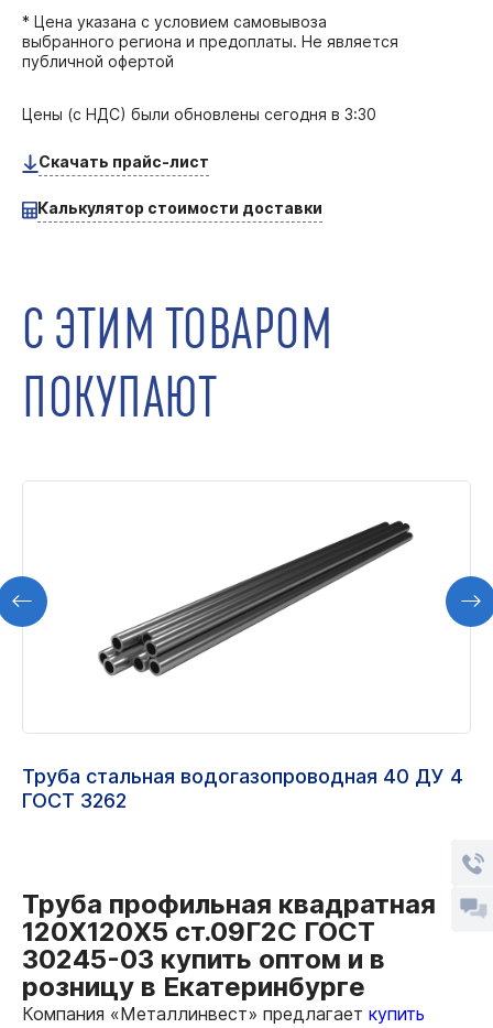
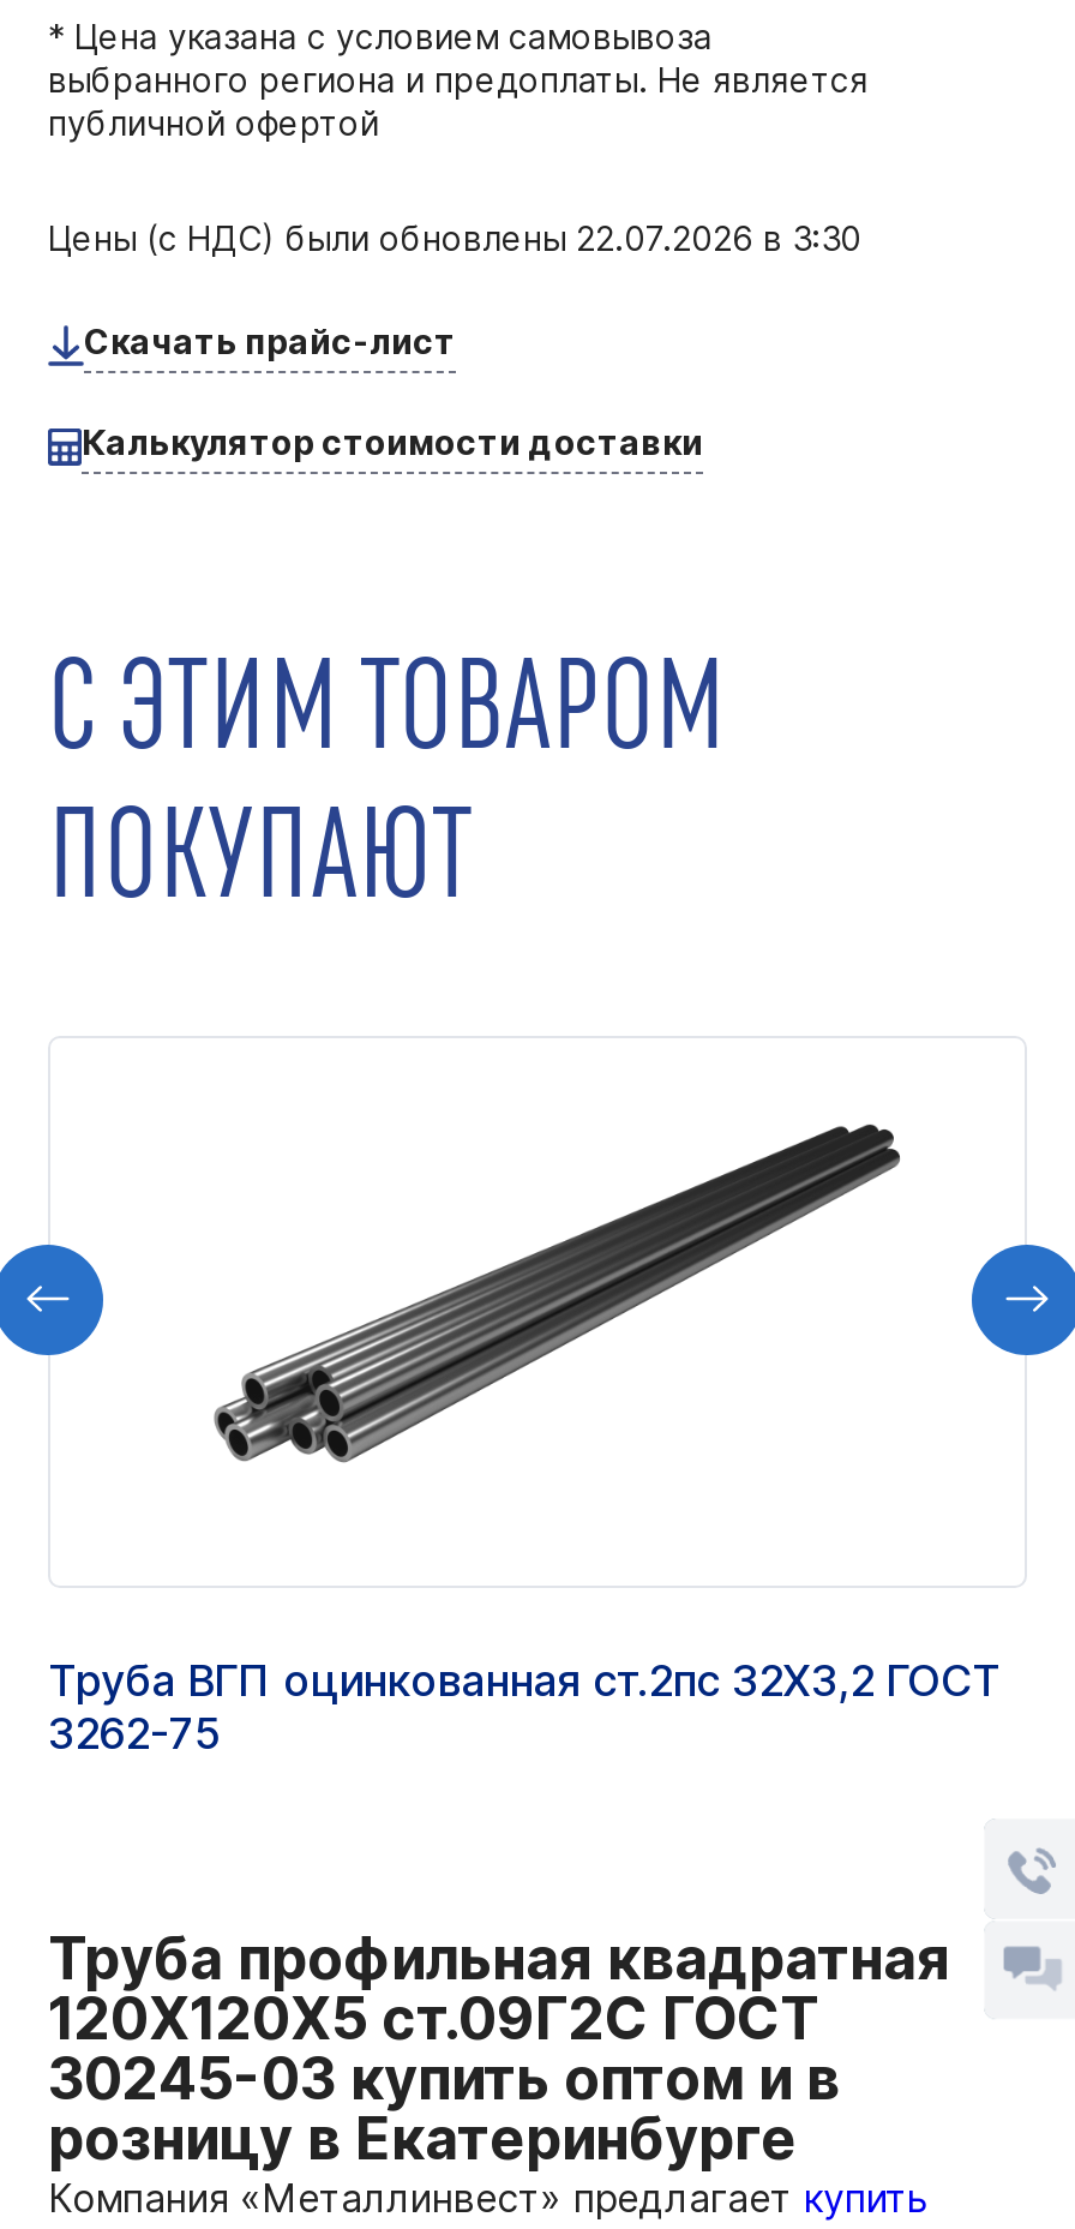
- Цены (с НДС) были обновлены сегодня в 3:30
+ Цены (с НДС) были обновлены 22.07.2026 в 3:30

- Труба стальная водогазопроводная 40 ДУ 4
- ГОСТ 3262
+ Труба ВГП оцинкованная ст.2пс 32Х3,2 ГОСТ
+ 3262-75
